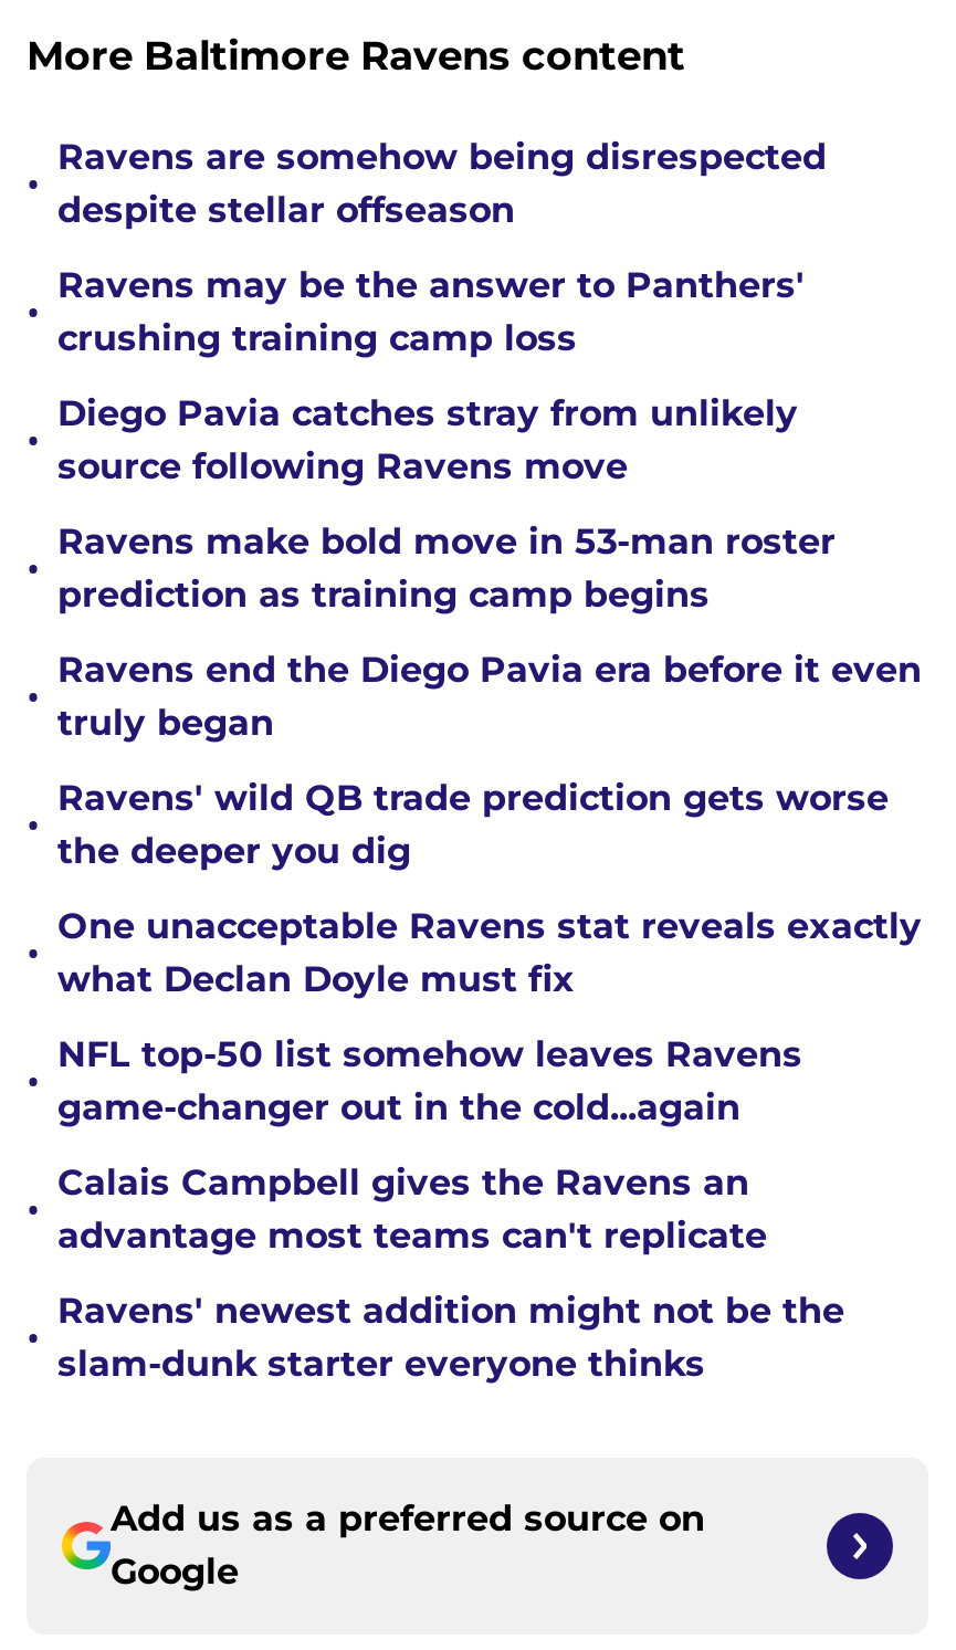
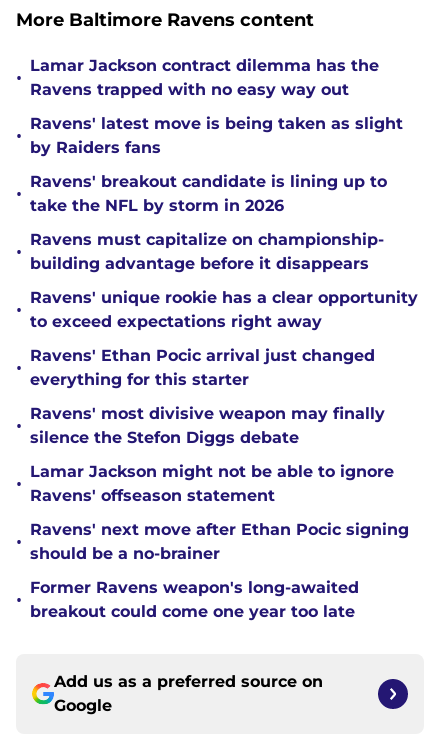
- Ravens are somehow being disrespected
- despite stellar offseason
+ Lamar Jackson contract dilemma has the
+ Ravens trapped with no easy way out

- Ravens may be the answer to Panthers'
- crushing training camp loss
+ Ravens' latest move is being taken as slight
+ by Raiders fans

- Diego Pavia catches stray from unlikely
- source following Ravens move
+ Ravens' breakout candidate is lining up to
+ take the NFL by storm in 2026

- Ravens make bold move in 53-man roster
- prediction as training camp begins
+ Ravens must capitalize on championship-
+ building advantage before it disappears

- Ravens end the Diego Pavia era before it even
- truly began
+ Ravens' unique rookie has a clear opportunity
+ to exceed expectations right away

- Ravens' wild QB trade prediction gets worse
- the deeper you dig
+ Ravens' Ethan Pocic arrival just changed
+ everything for this starter

- One unacceptable Ravens stat reveals exactly
- what Declan Doyle must fix
+ Ravens' most divisive weapon may finally
+ silence the Stefon Diggs debate

- NFL top-50 list somehow leaves Ravens
- game-changer out in the cold...again
+ Lamar Jackson might not be able to ignore
+ Ravens' offseason statement

- Calais Campbell gives the Ravens an
- advantage most teams can't replicate
+ Ravens' next move after Ethan Pocic signing
+ should be a no-brainer

- Ravens' newest addition might not be the
- slam-dunk starter everyone thinks
+ Former Ravens weapon's long-awaited
+ breakout could come one year too late
